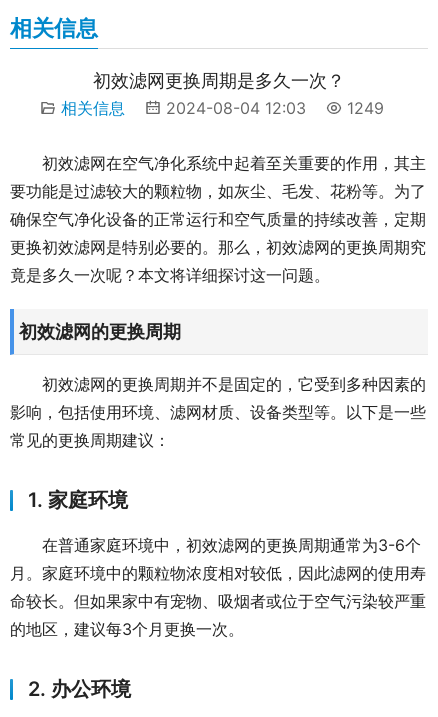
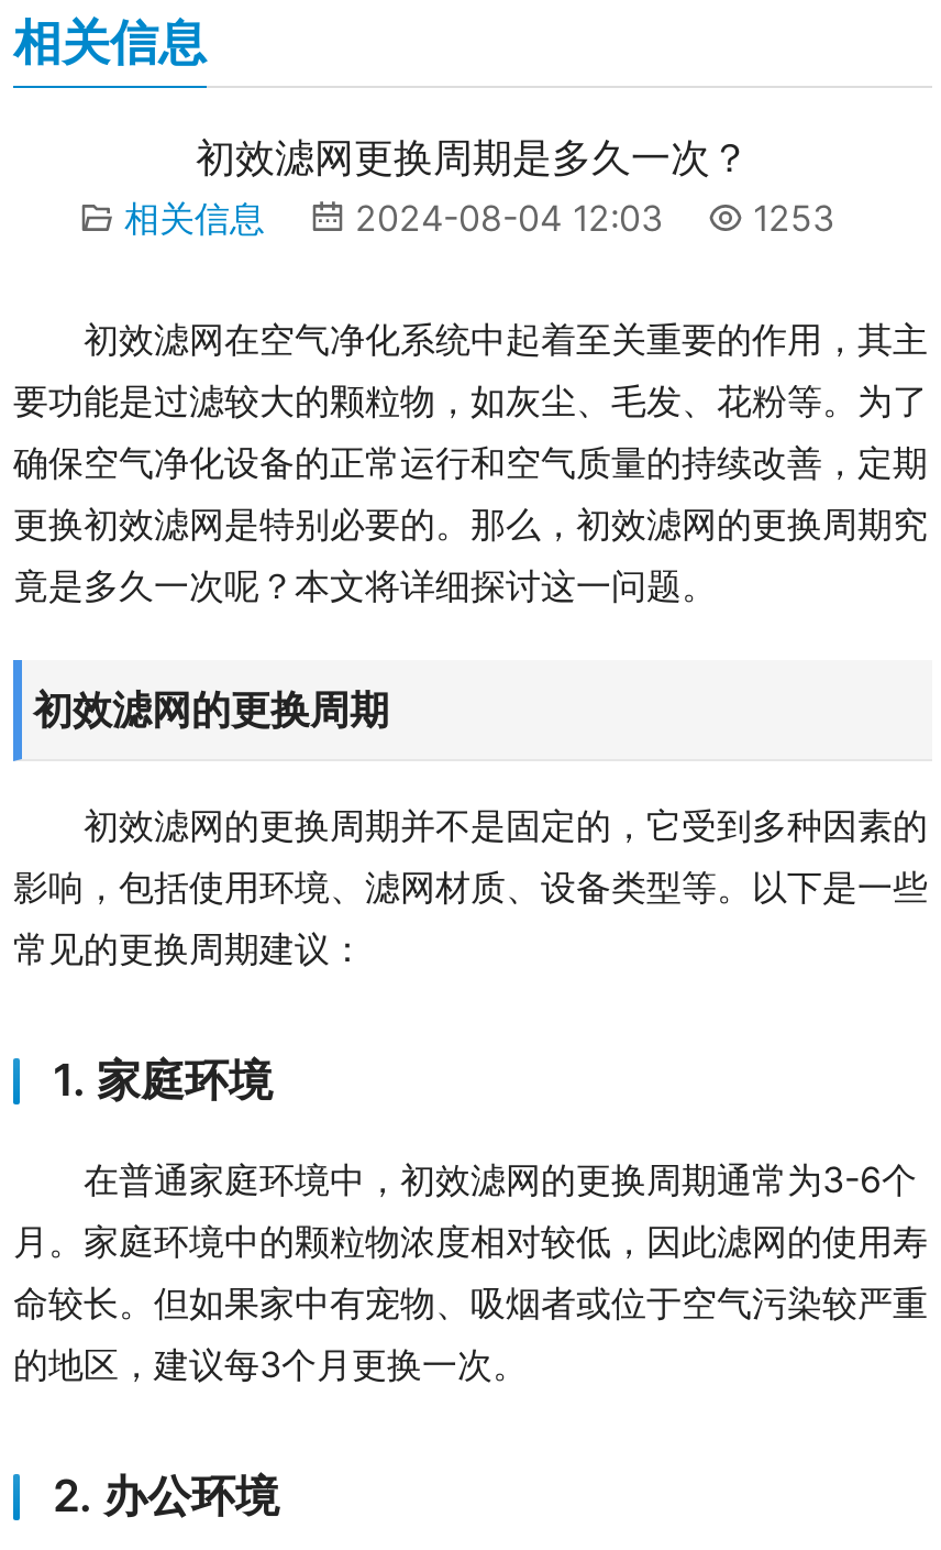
- 相关信息 2024-08-04 12:03 1249
+ 相关信息 2024-08-04 12:03 1253
